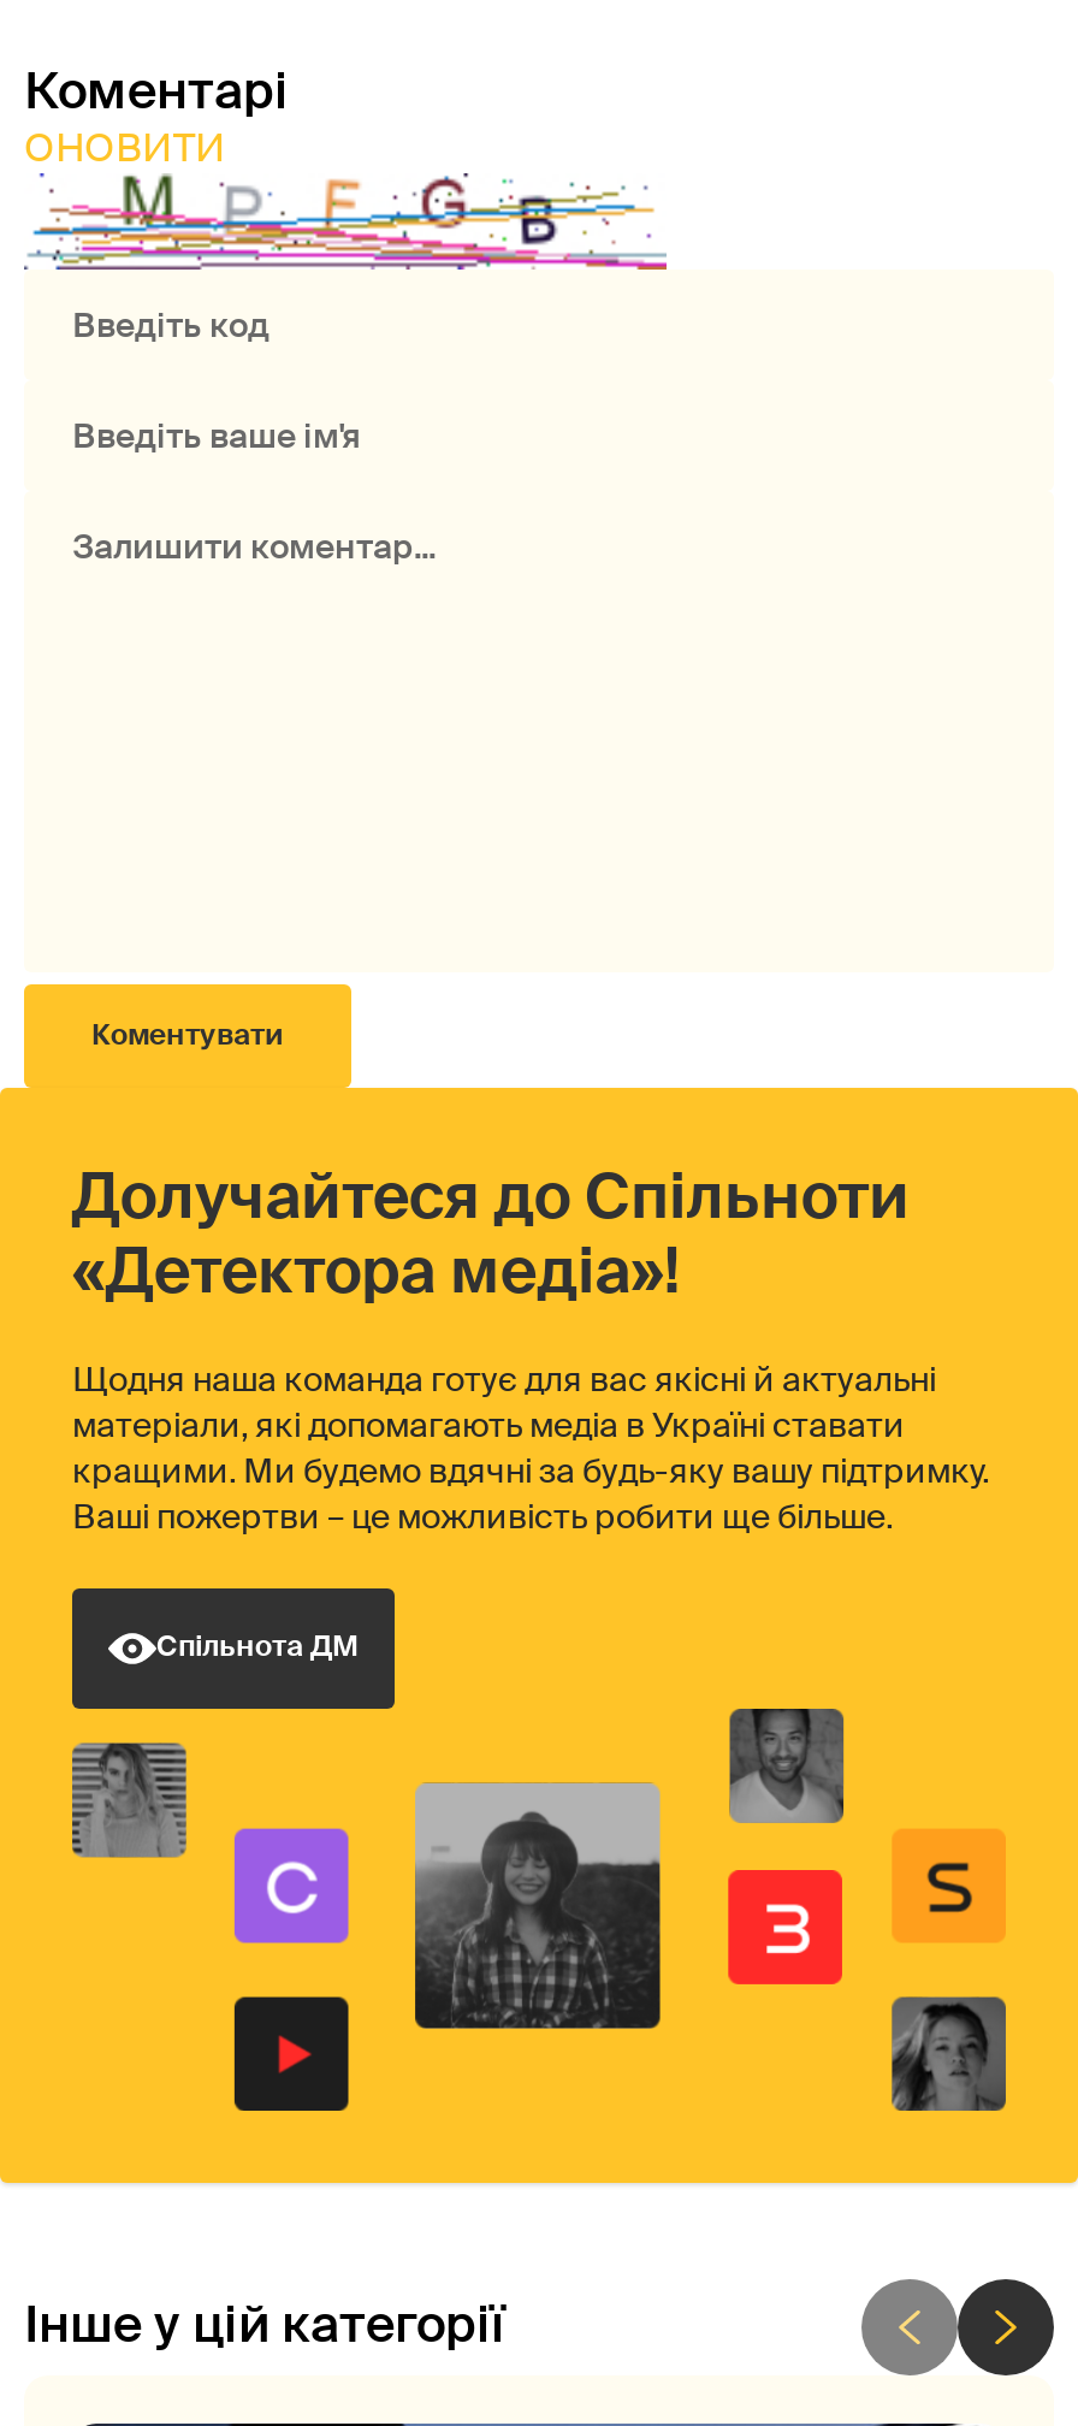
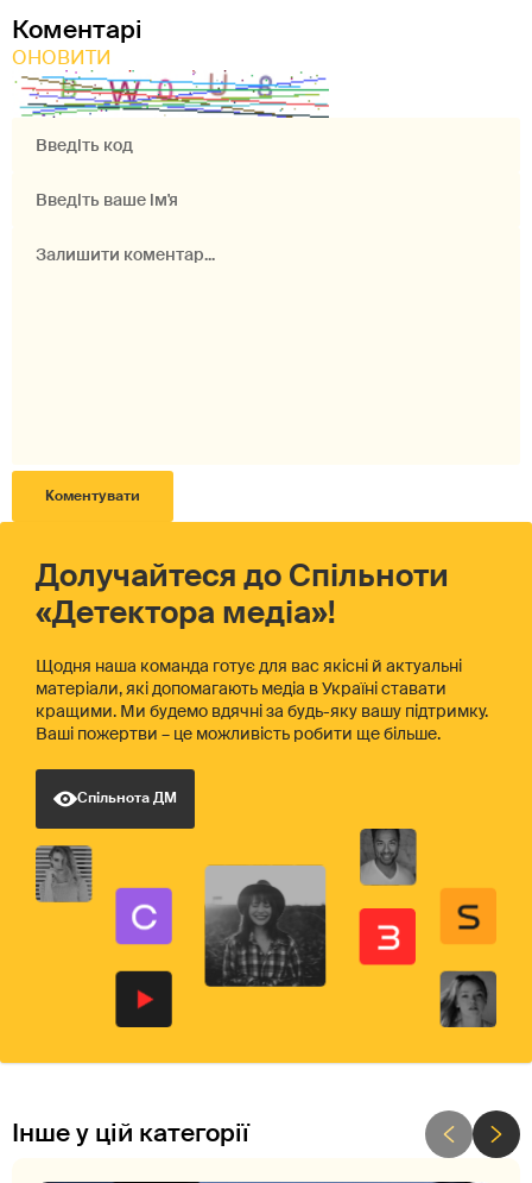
- [image]
+ [image]
